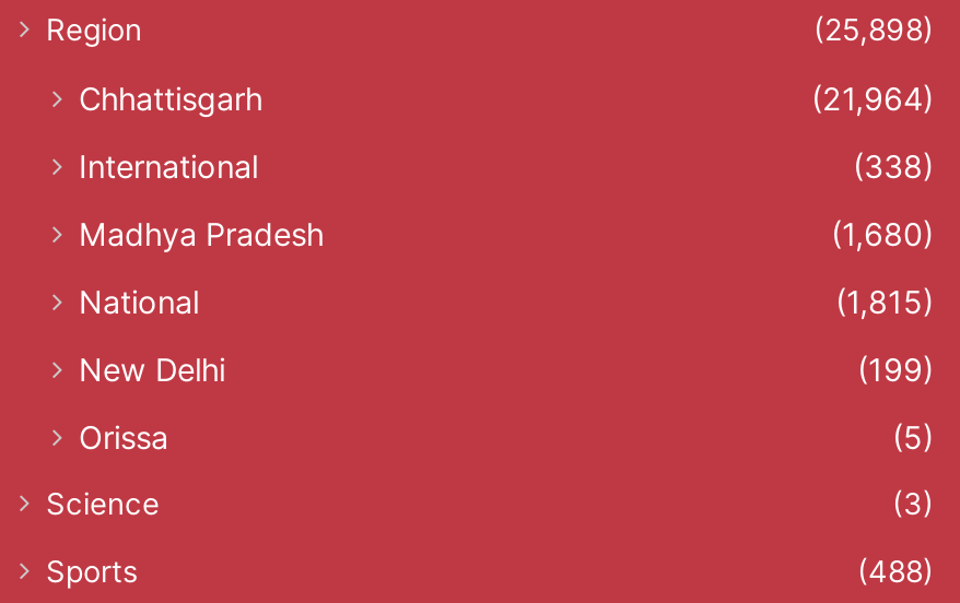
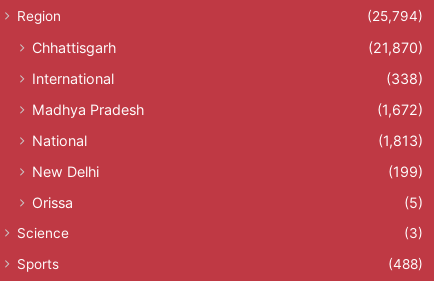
- (25,898)
+ (25,794)

- (21,964)
+ (21,870)

- (1,680)
+ (1,672)

- (1,815)
+ (1,813)
